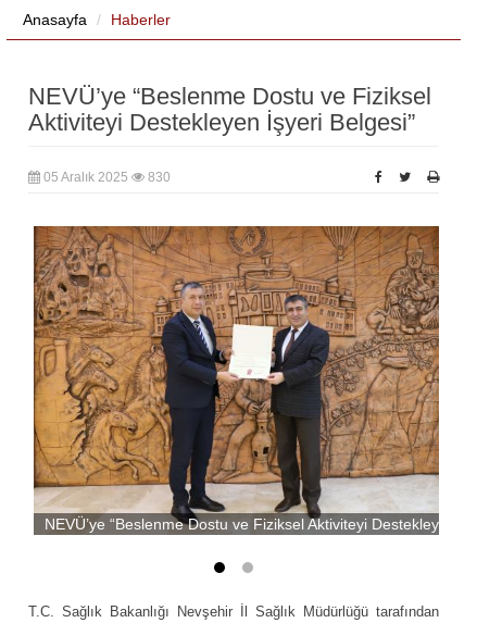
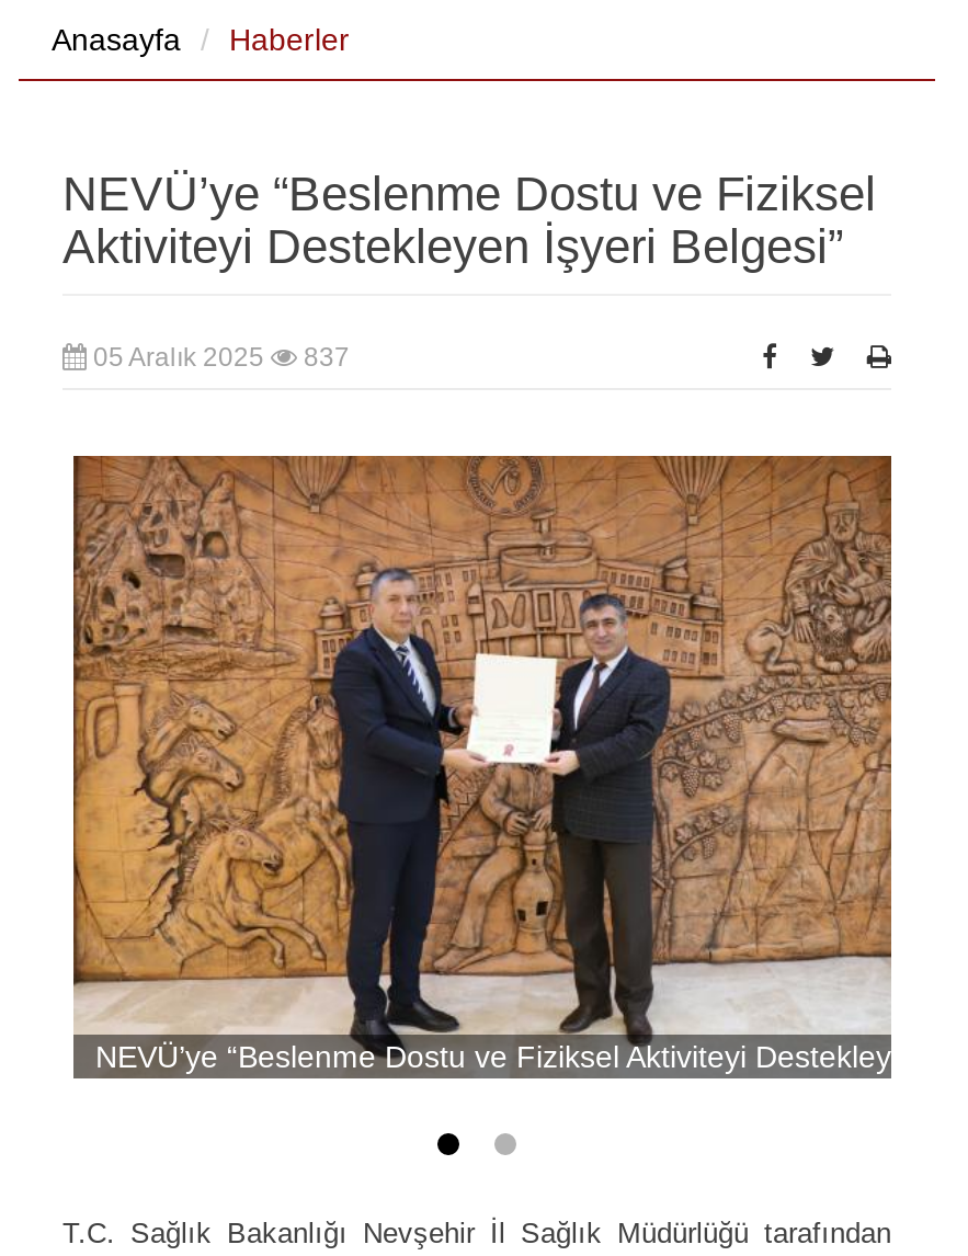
- 05 Aralık 2025 830
+ 05 Aralık 2025 837
